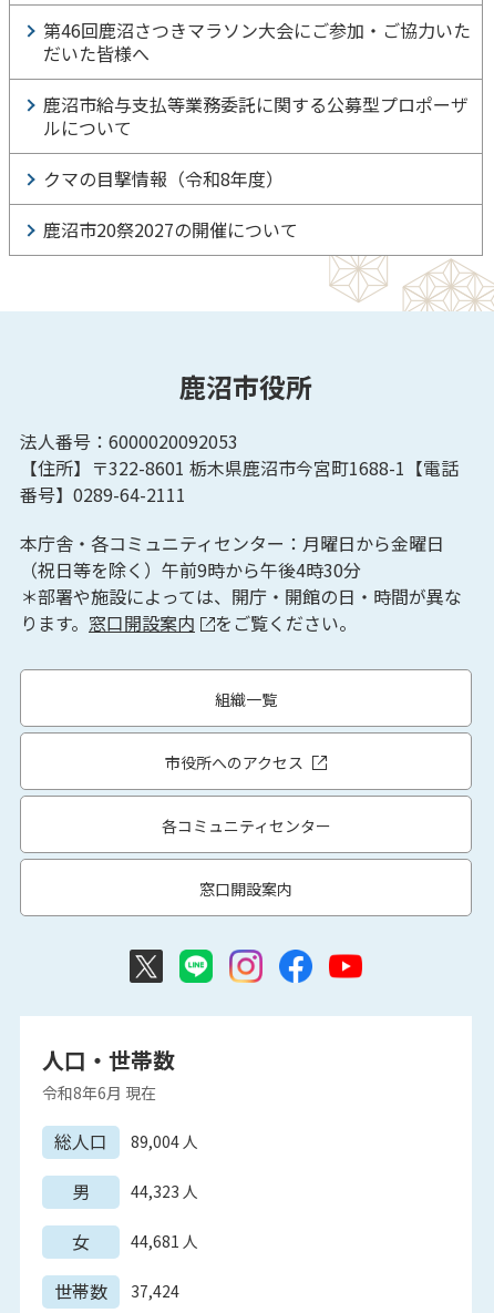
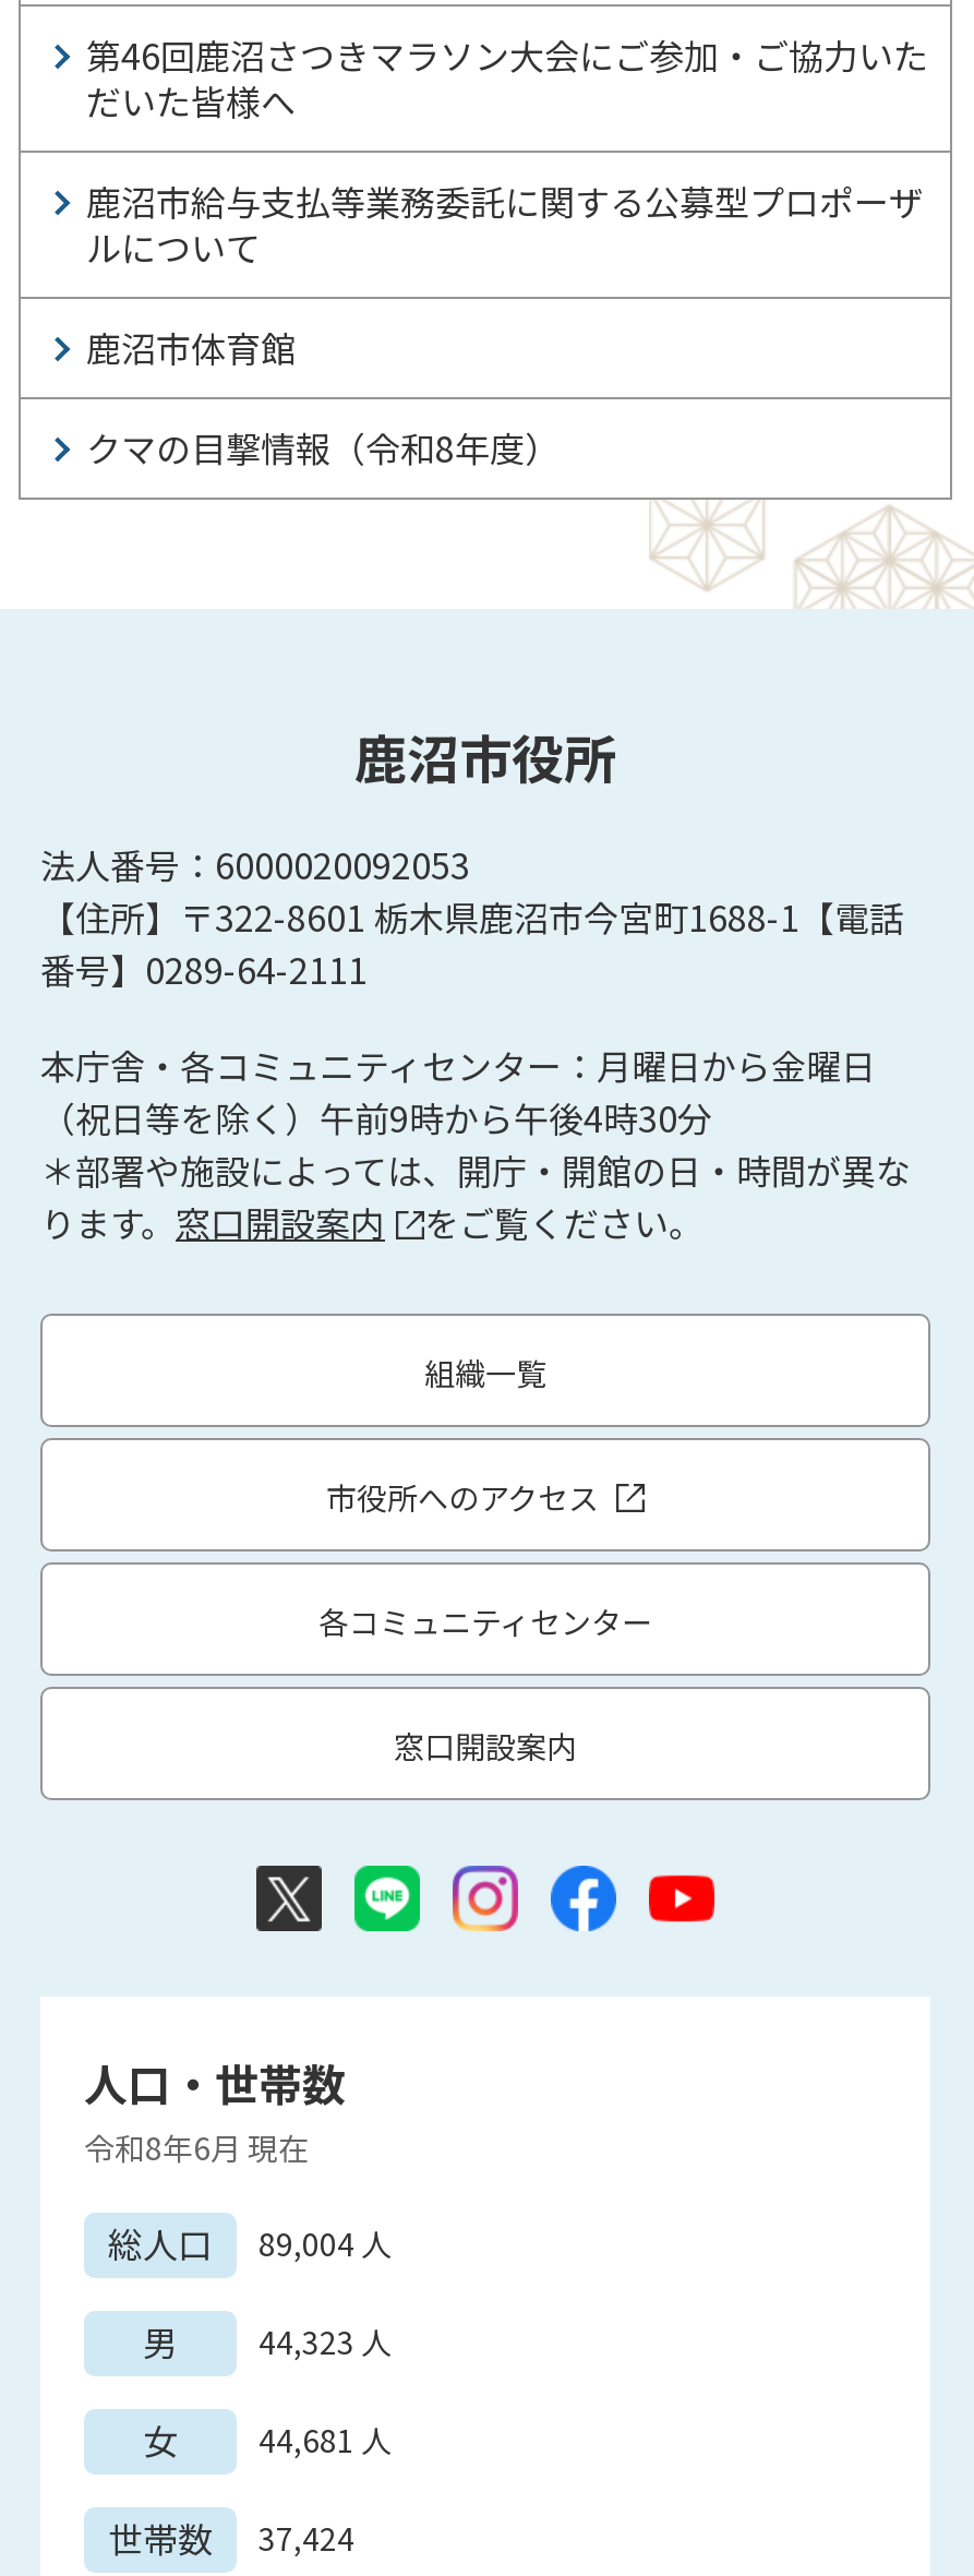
+ 鹿沼市体育館

moved down: クマの目撃情報（令和8年度）

- 鹿沼市20祭2027の開催について
